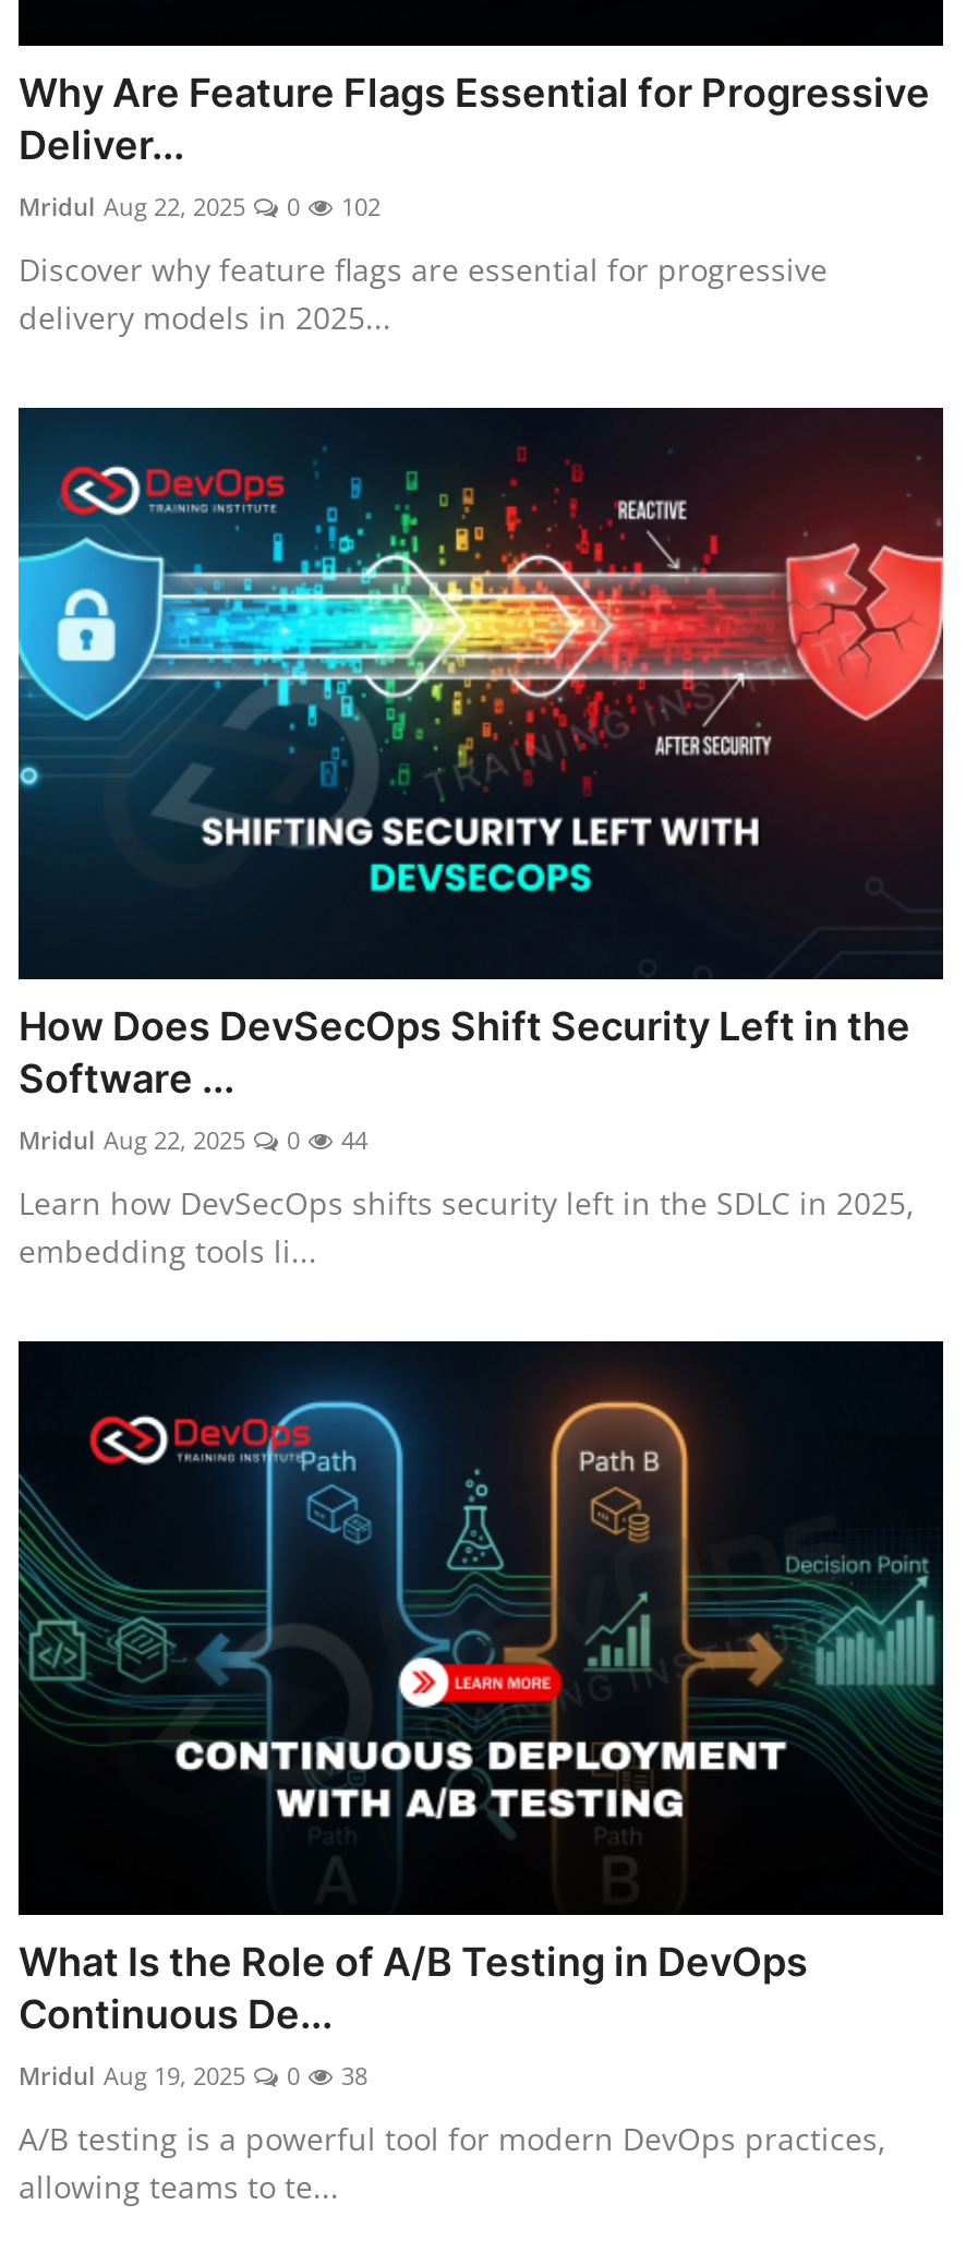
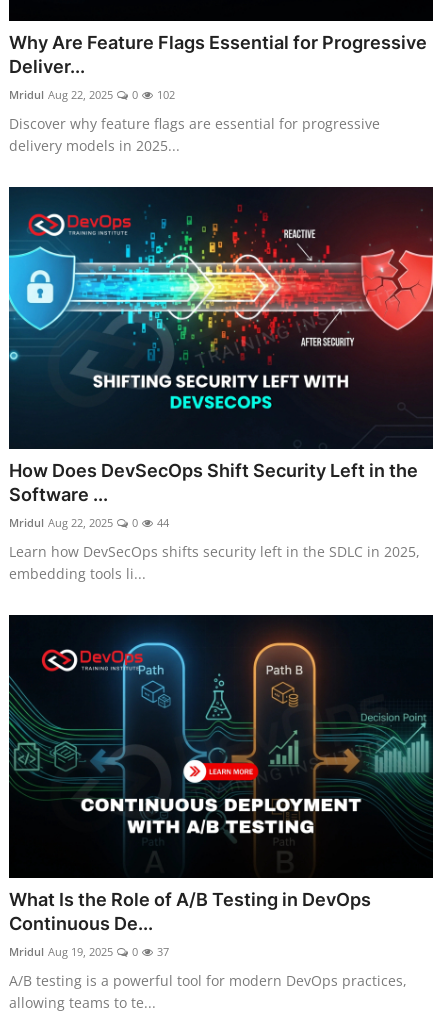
- Mridul Aug 19, 2025 0 38
+ Mridul Aug 19, 2025 0 37
